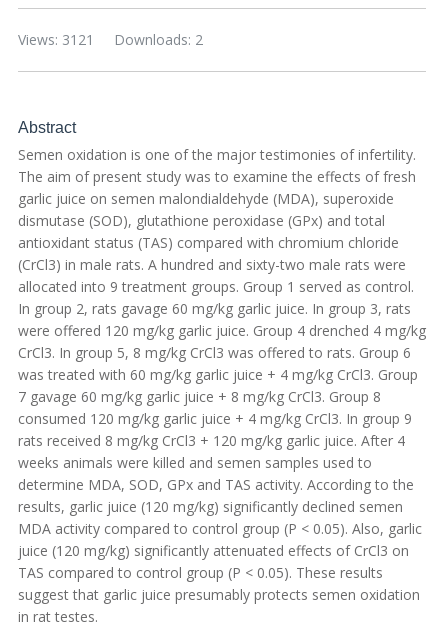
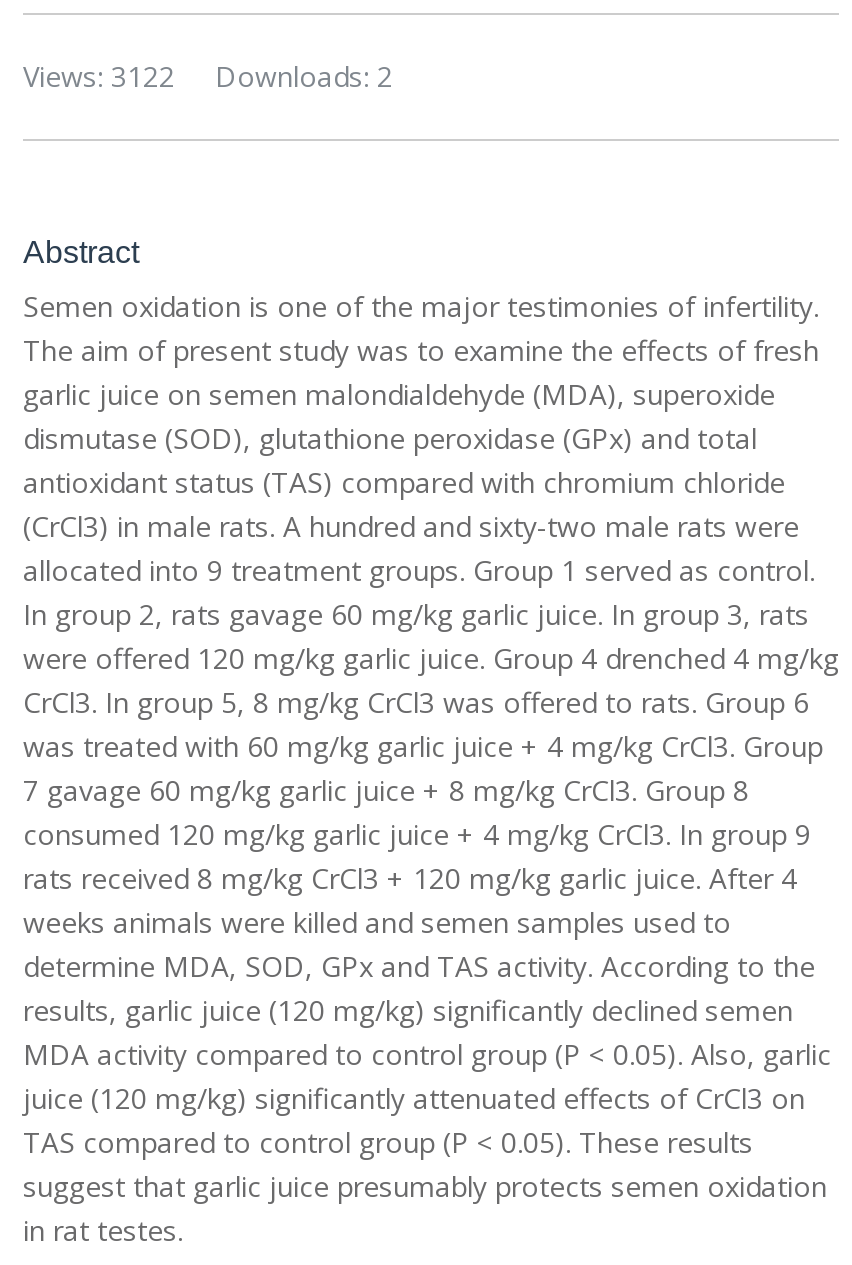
- Views: 3121 Downloads: 2
+ Views: 3122 Downloads: 2
